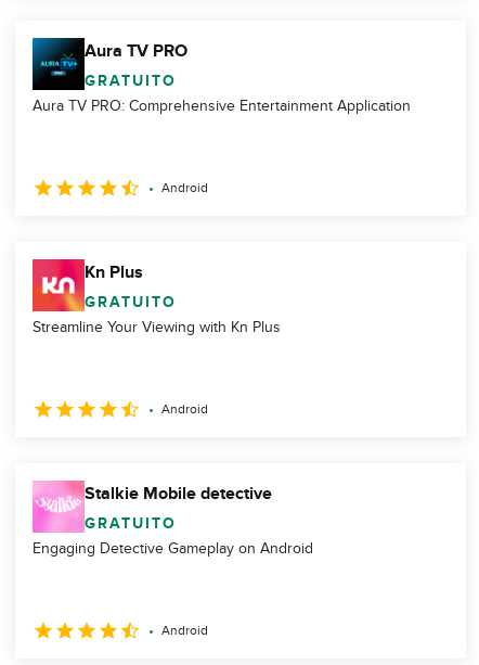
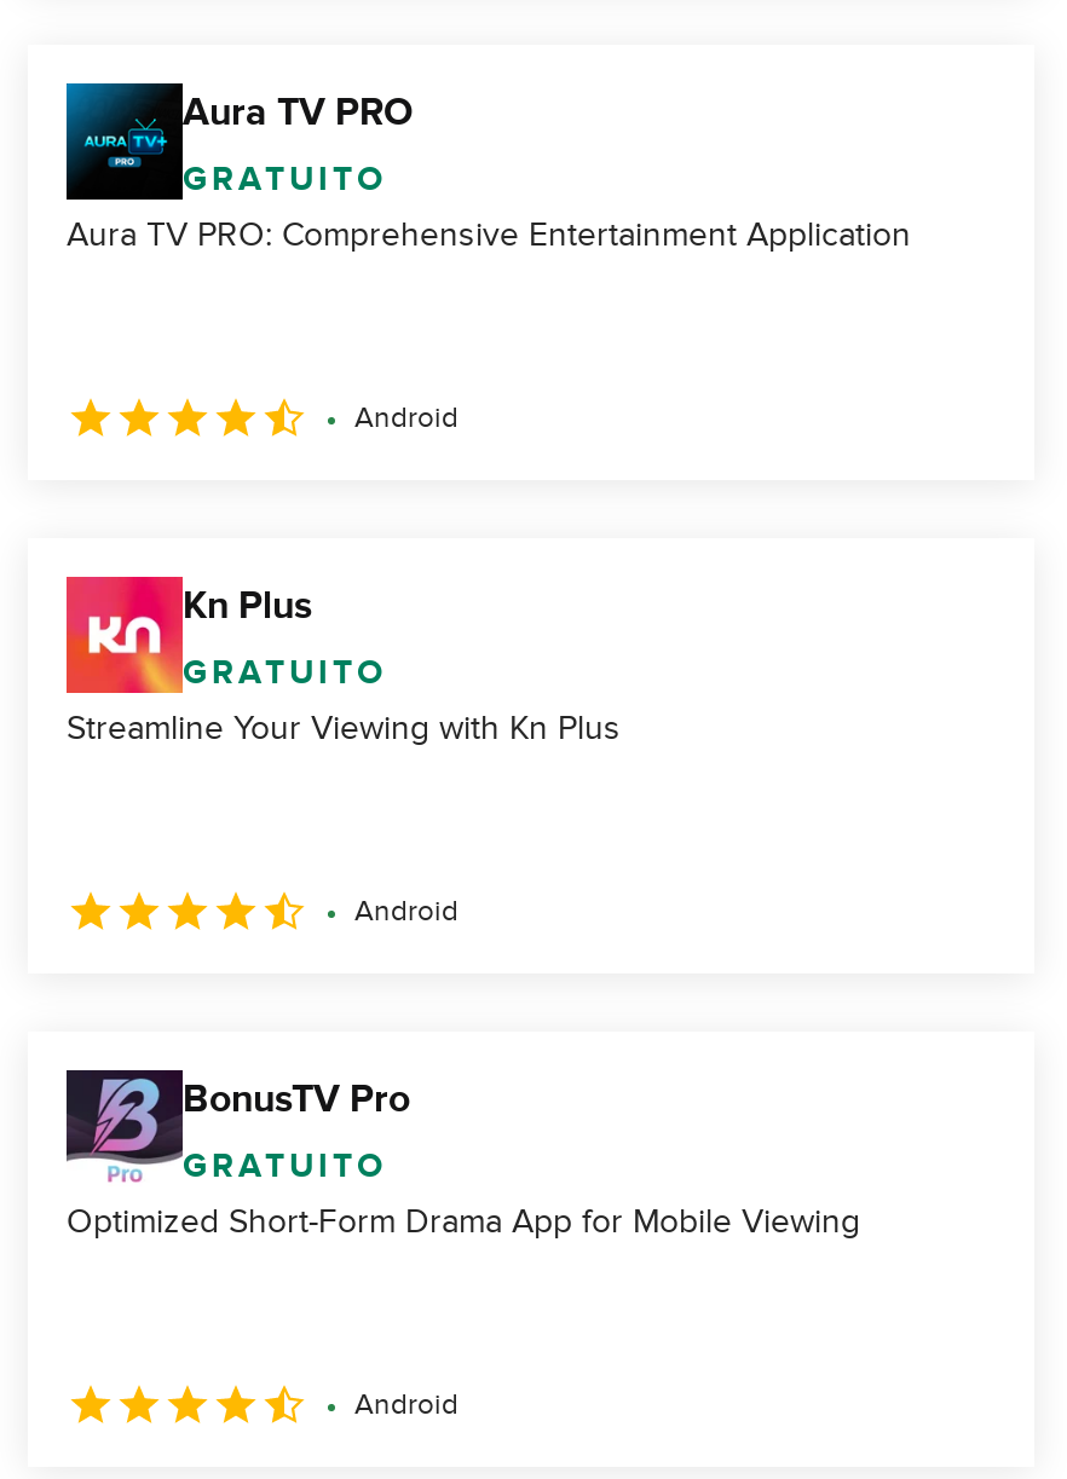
- [image]
- Stalkie Mobile detective
+ [image]
+ BonusTV Pro

- Engaging Detective Gameplay on Android
+ Optimized Short-Form Drama App for Mobile Viewing
